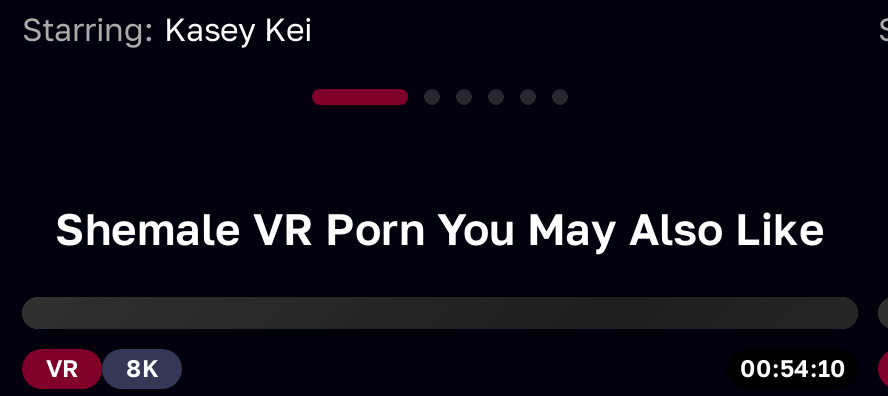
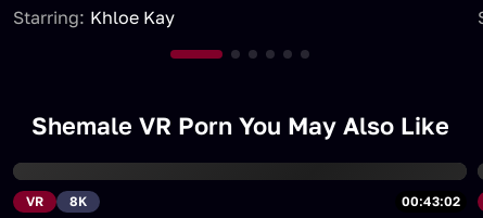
- Starring: Kasey Kei
+ Starring: Khloe Kay

- 00:54:10
+ 00:43:02
